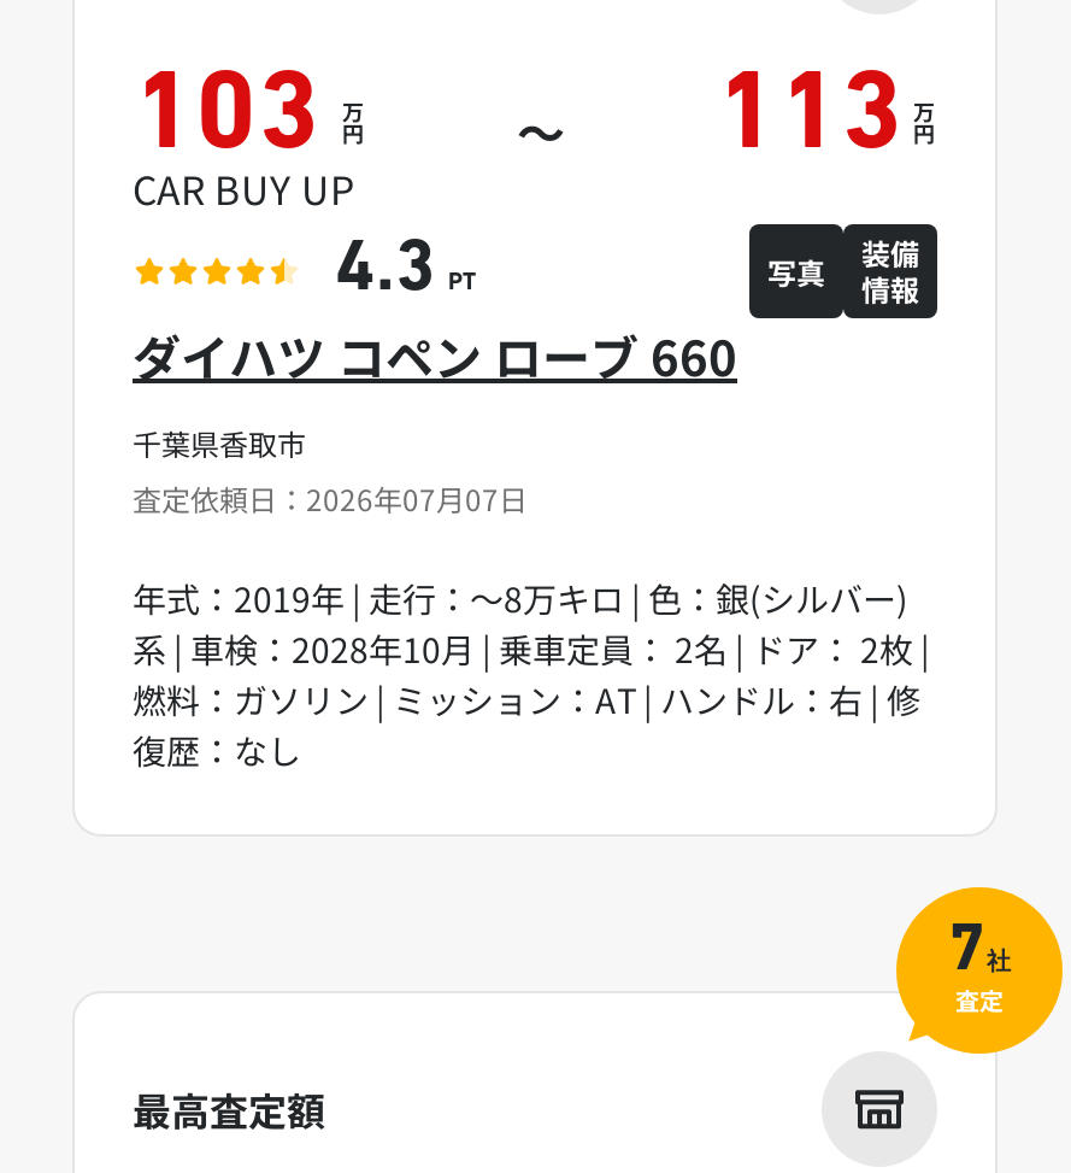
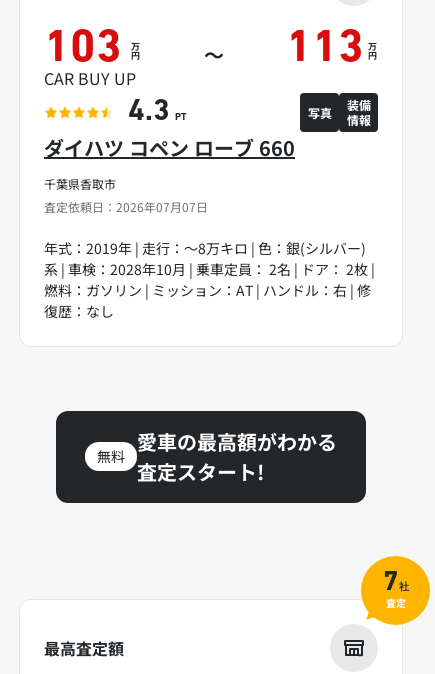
+ 無料

+ 愛車の最高額がわかる
+ 査定スタート!
